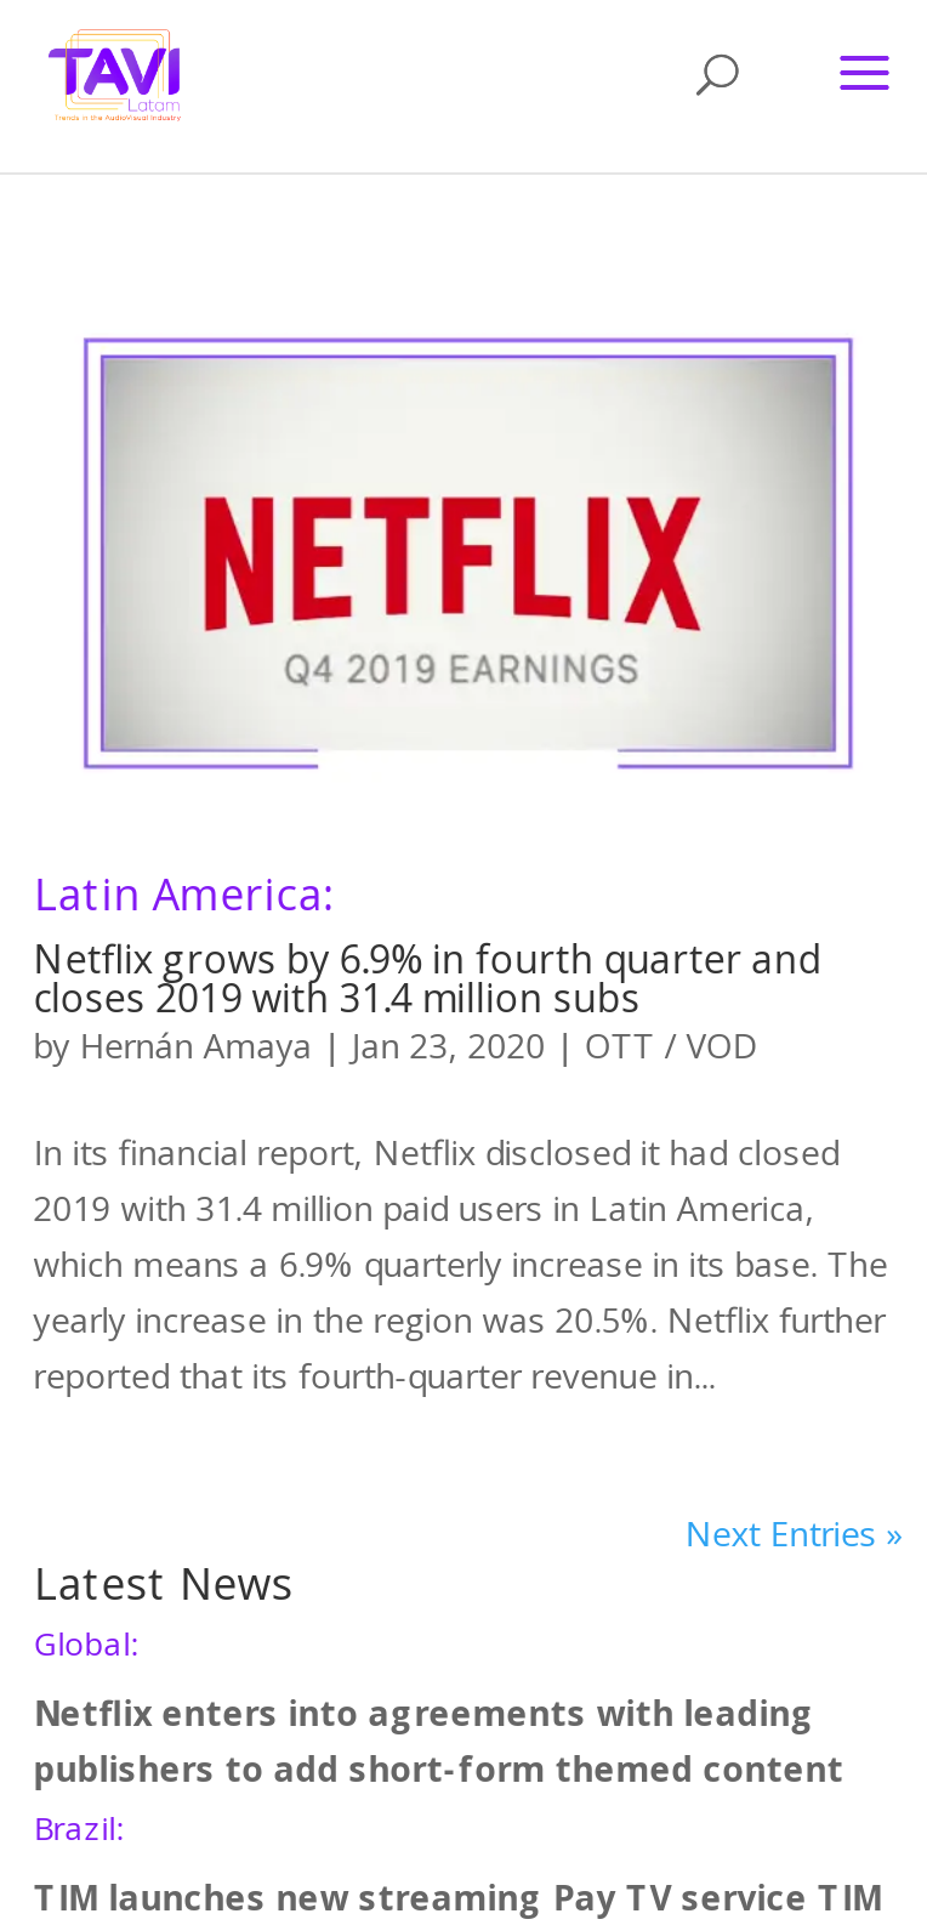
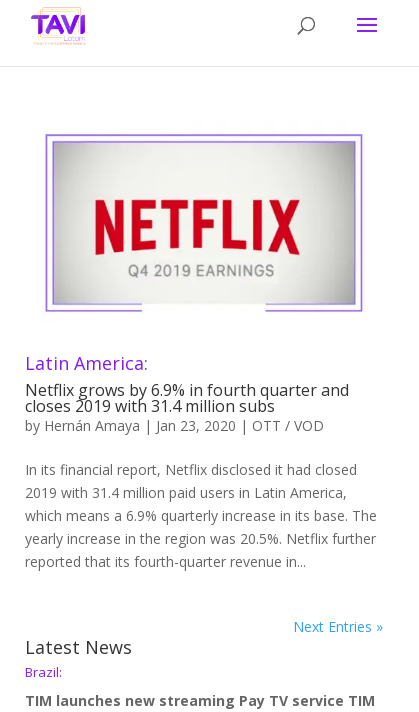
- Global:
- Netflix enters into agreements with leading
- publishers to add short-form themed content
